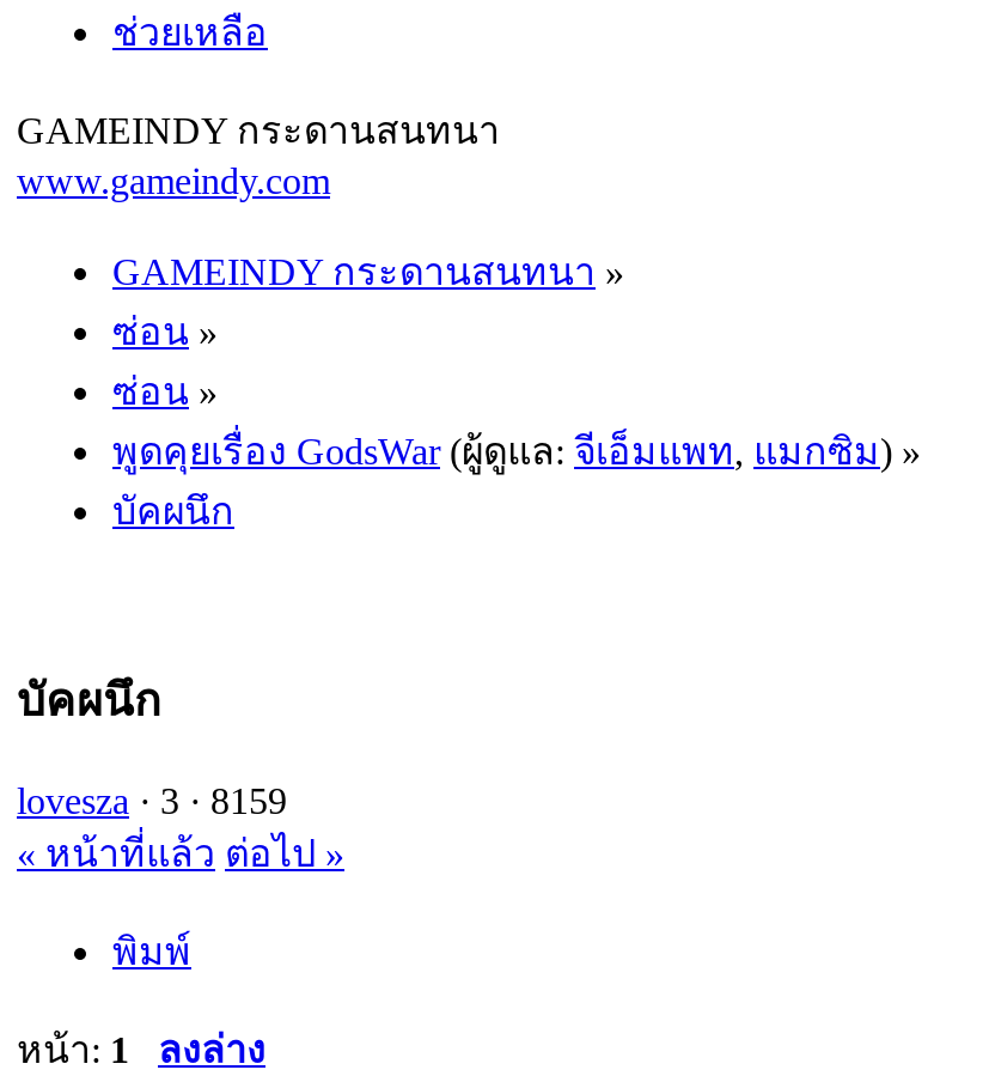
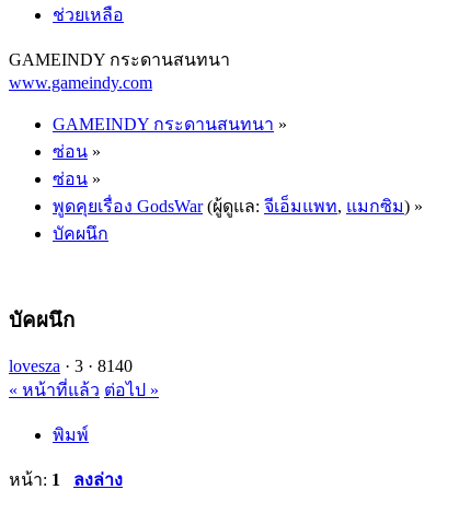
- lovesza · 3 · 8159
+ lovesza · 3 · 8140
